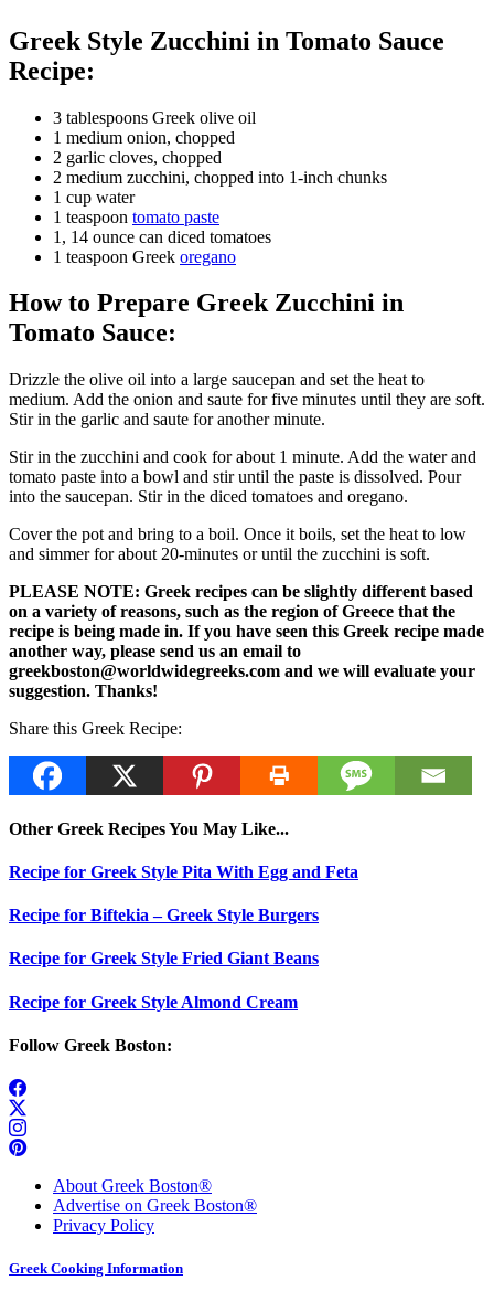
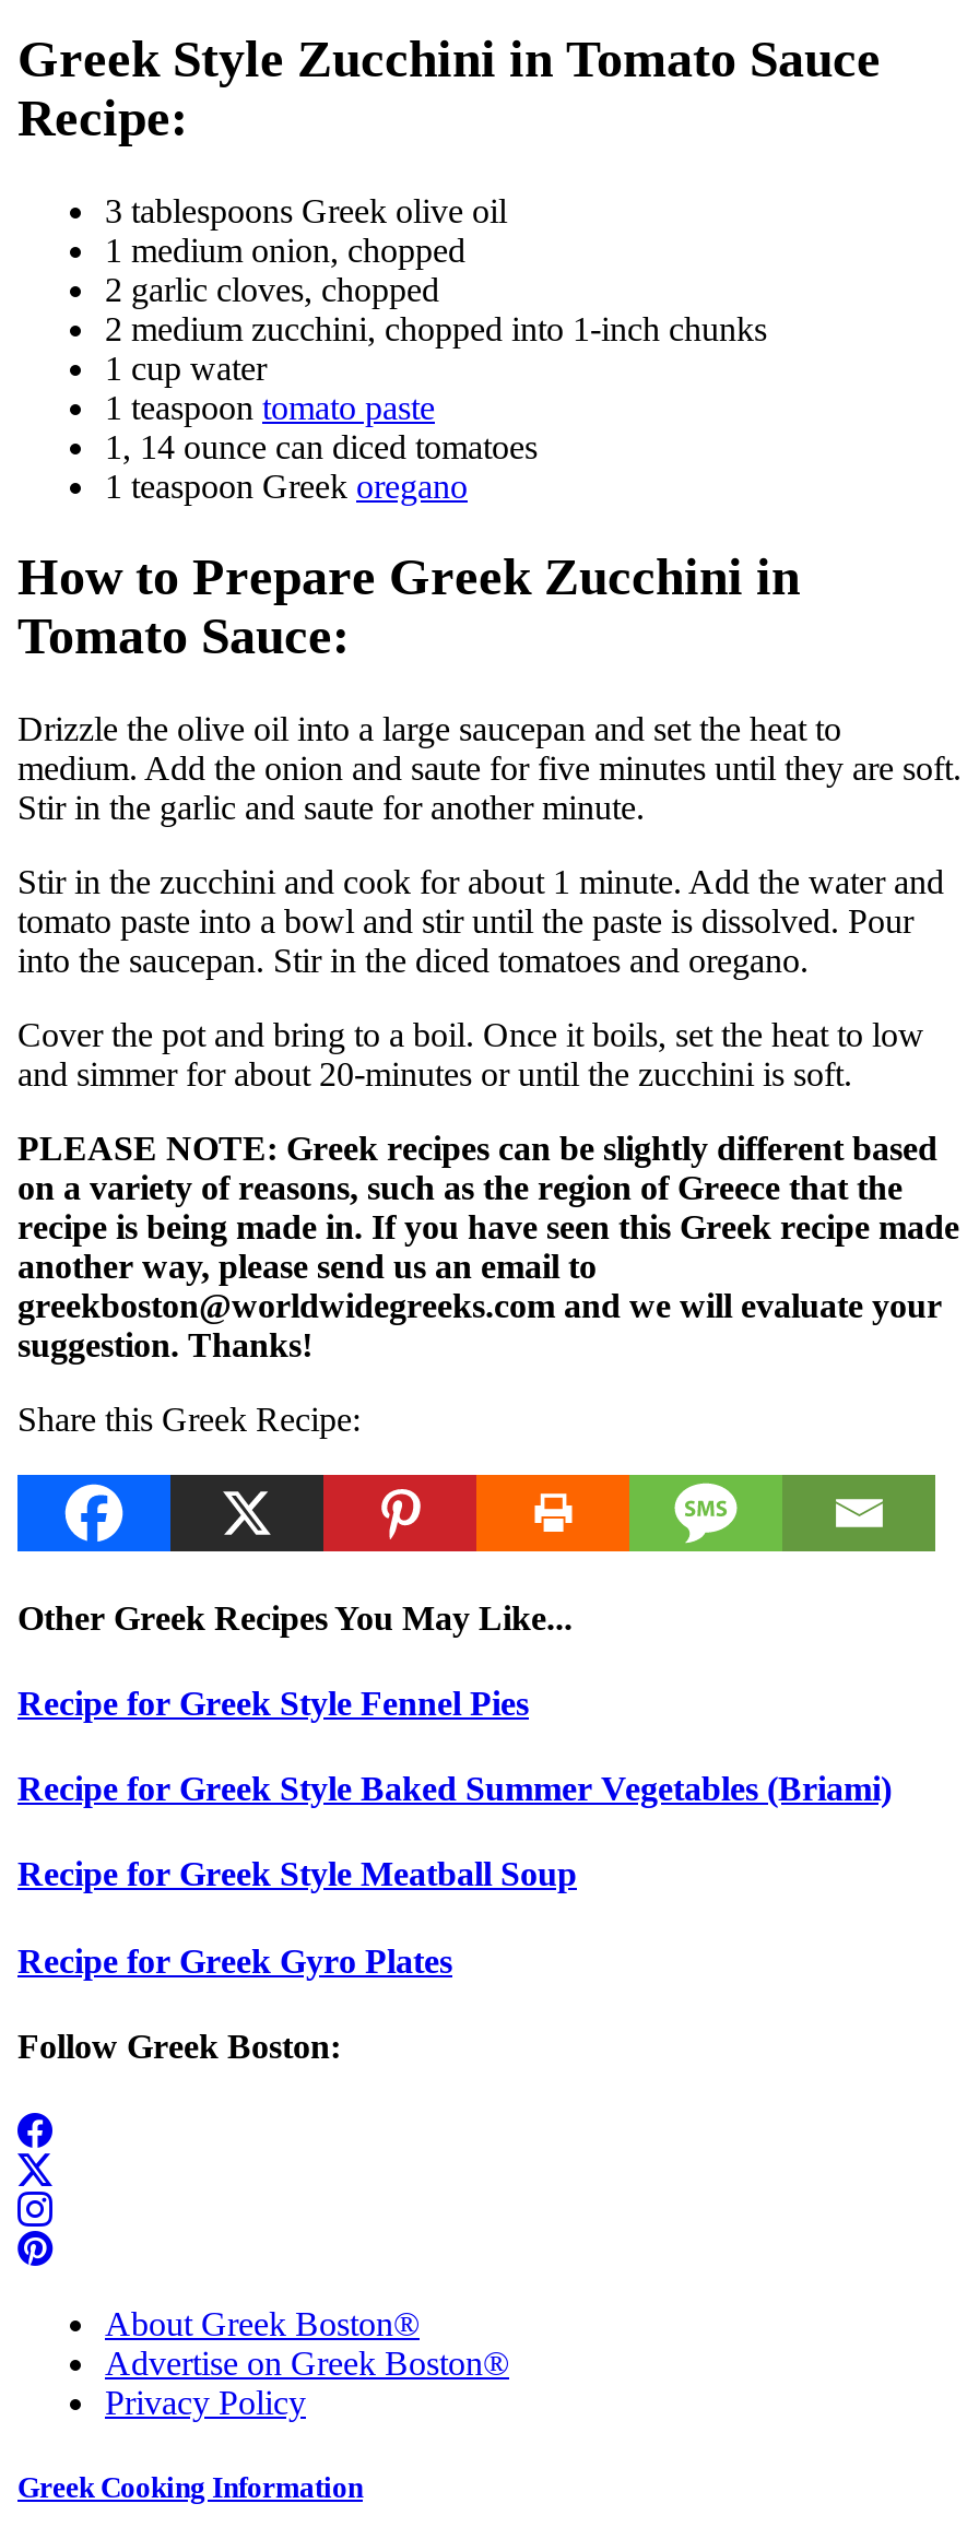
- Recipe for Greek Style Pita With Egg and Feta
+ Recipe for Greek Style Fennel Pies

- Recipe for Biftekia – Greek Style Burgers
+ Recipe for Greek Style Baked Summer Vegetables (Briami)

- Recipe for Greek Style Fried Giant Beans
+ Recipe for Greek Style Meatball Soup

- Recipe for Greek Style Almond Cream
+ Recipe for Greek Gyro Plates
